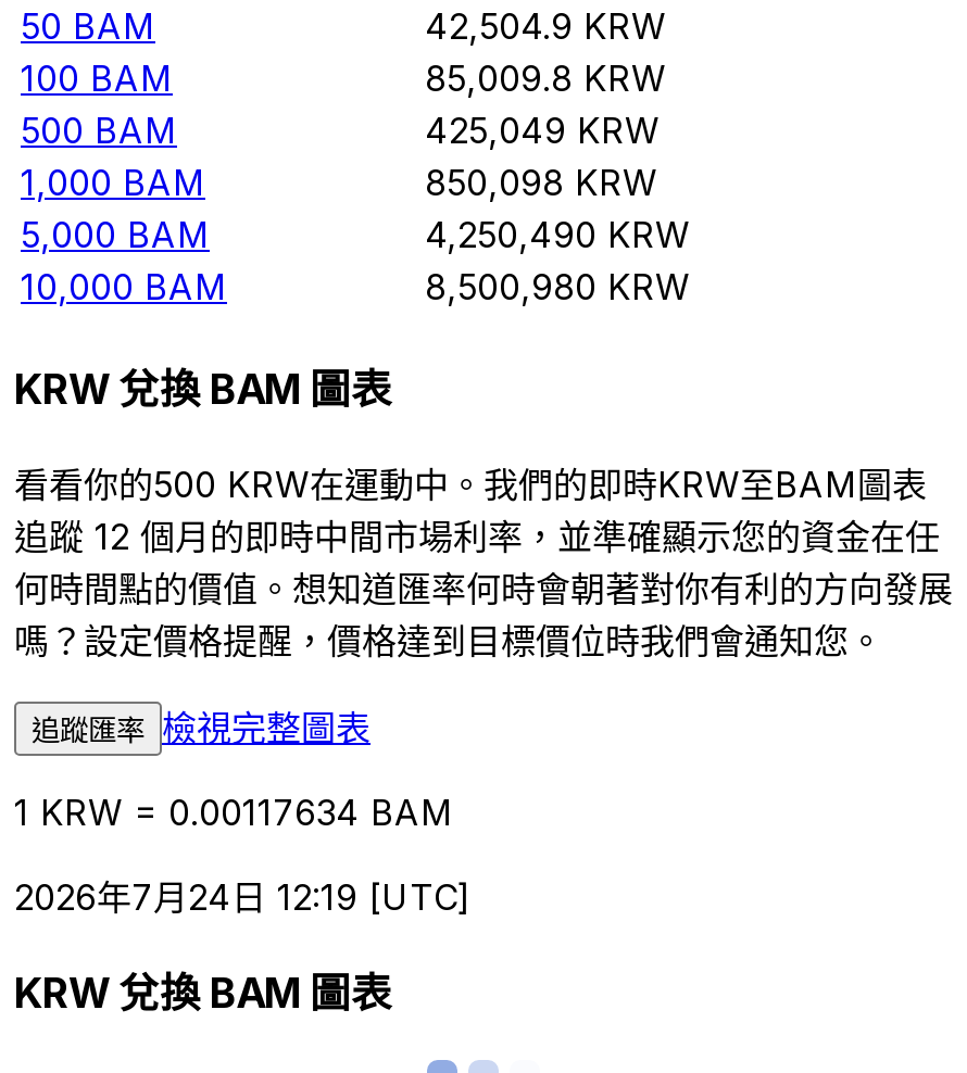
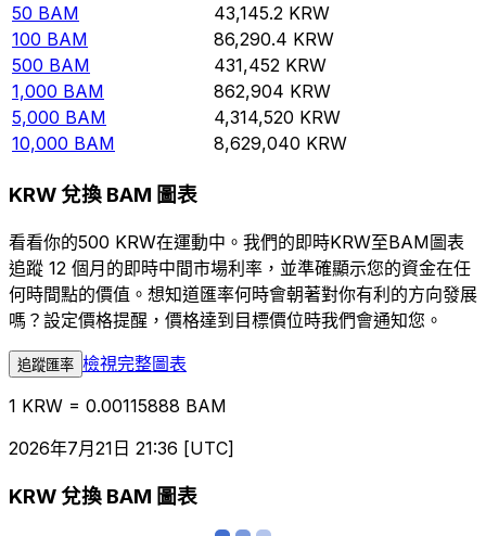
- 42,504.9 KRW
+ 43,145.2 KRW

- 85,009.8 KRW
+ 86,290.4 KRW

- 425,049 KRW
+ 431,452 KRW

- 850,098 KRW
+ 862,904 KRW

- 4,250,490 KRW
+ 4,314,520 KRW

- 8,500,980 KRW
+ 8,629,040 KRW

- 1 KRW = 0.00117634 BAM
+ 1 KRW = 0.00115888 BAM

- 2026年7月24日 12:19 [UTC]
+ 2026年7月21日 21:36 [UTC]
